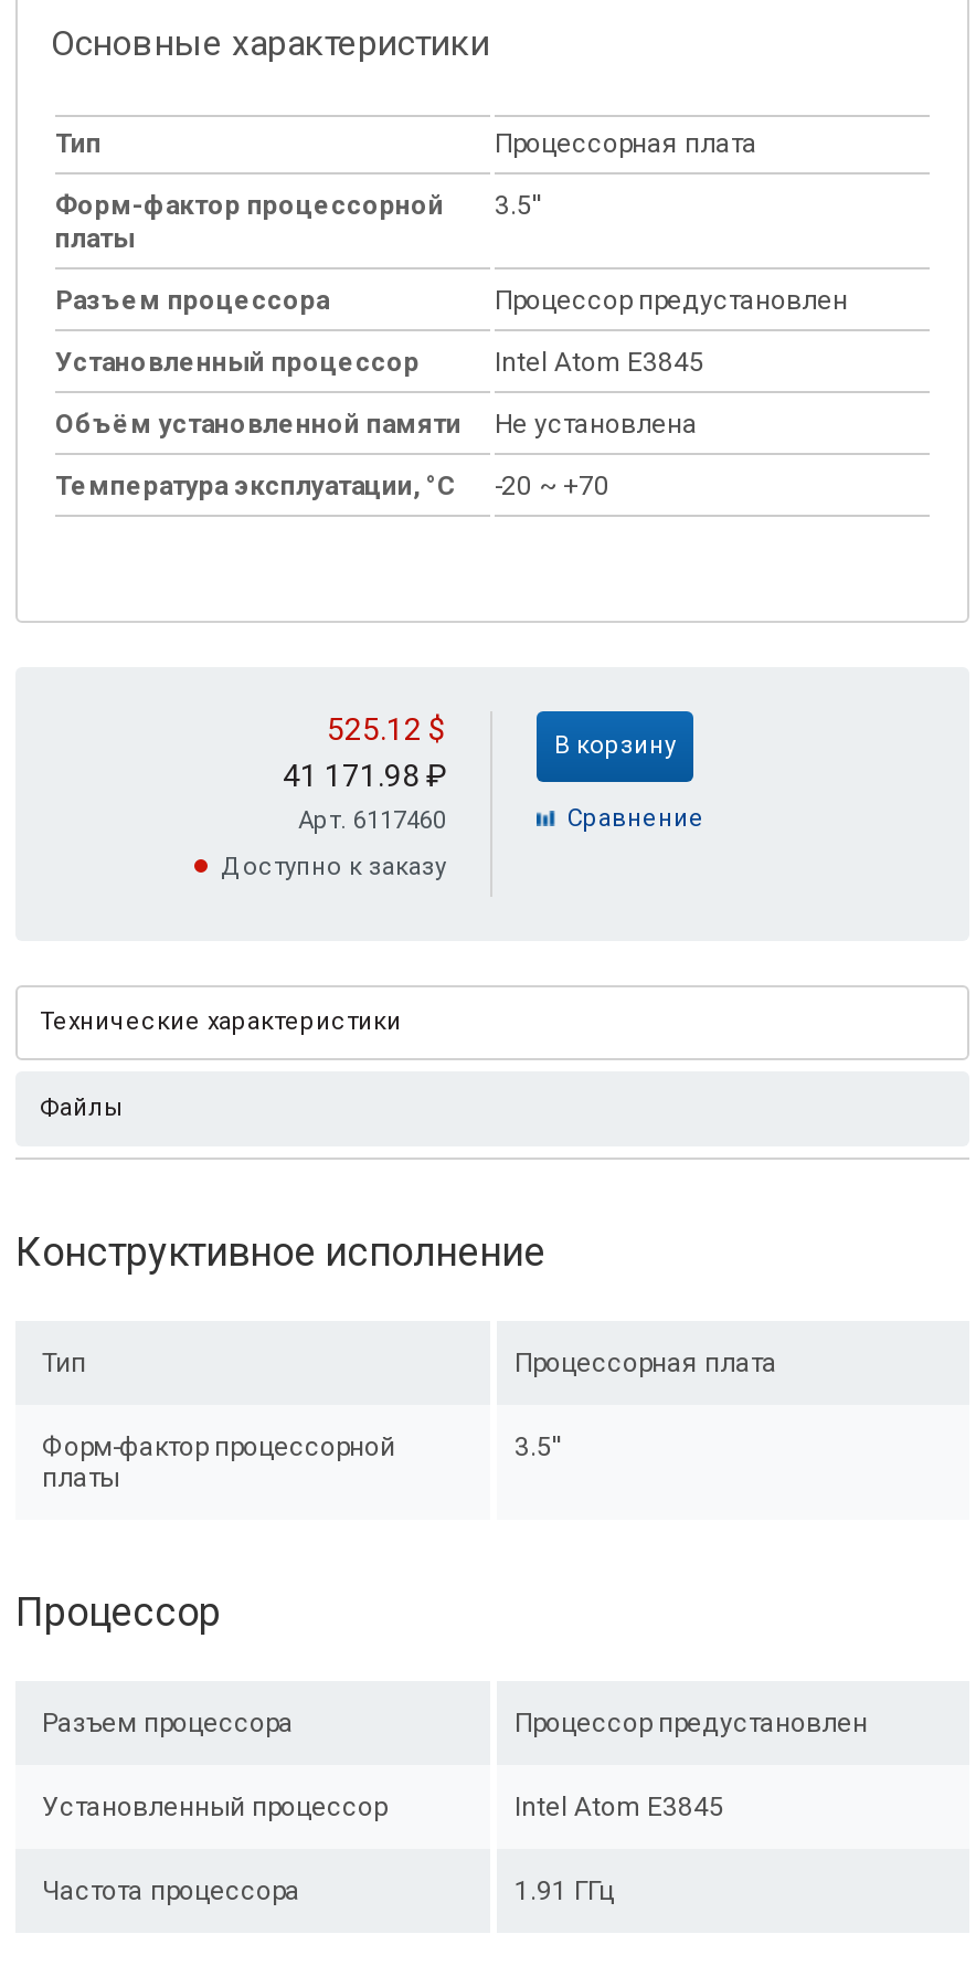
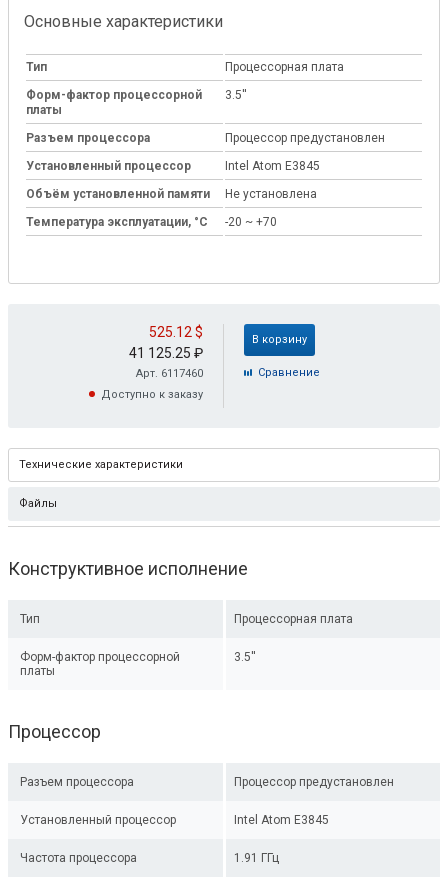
- 41 171.98 ₽
+ 41 125.25 ₽
